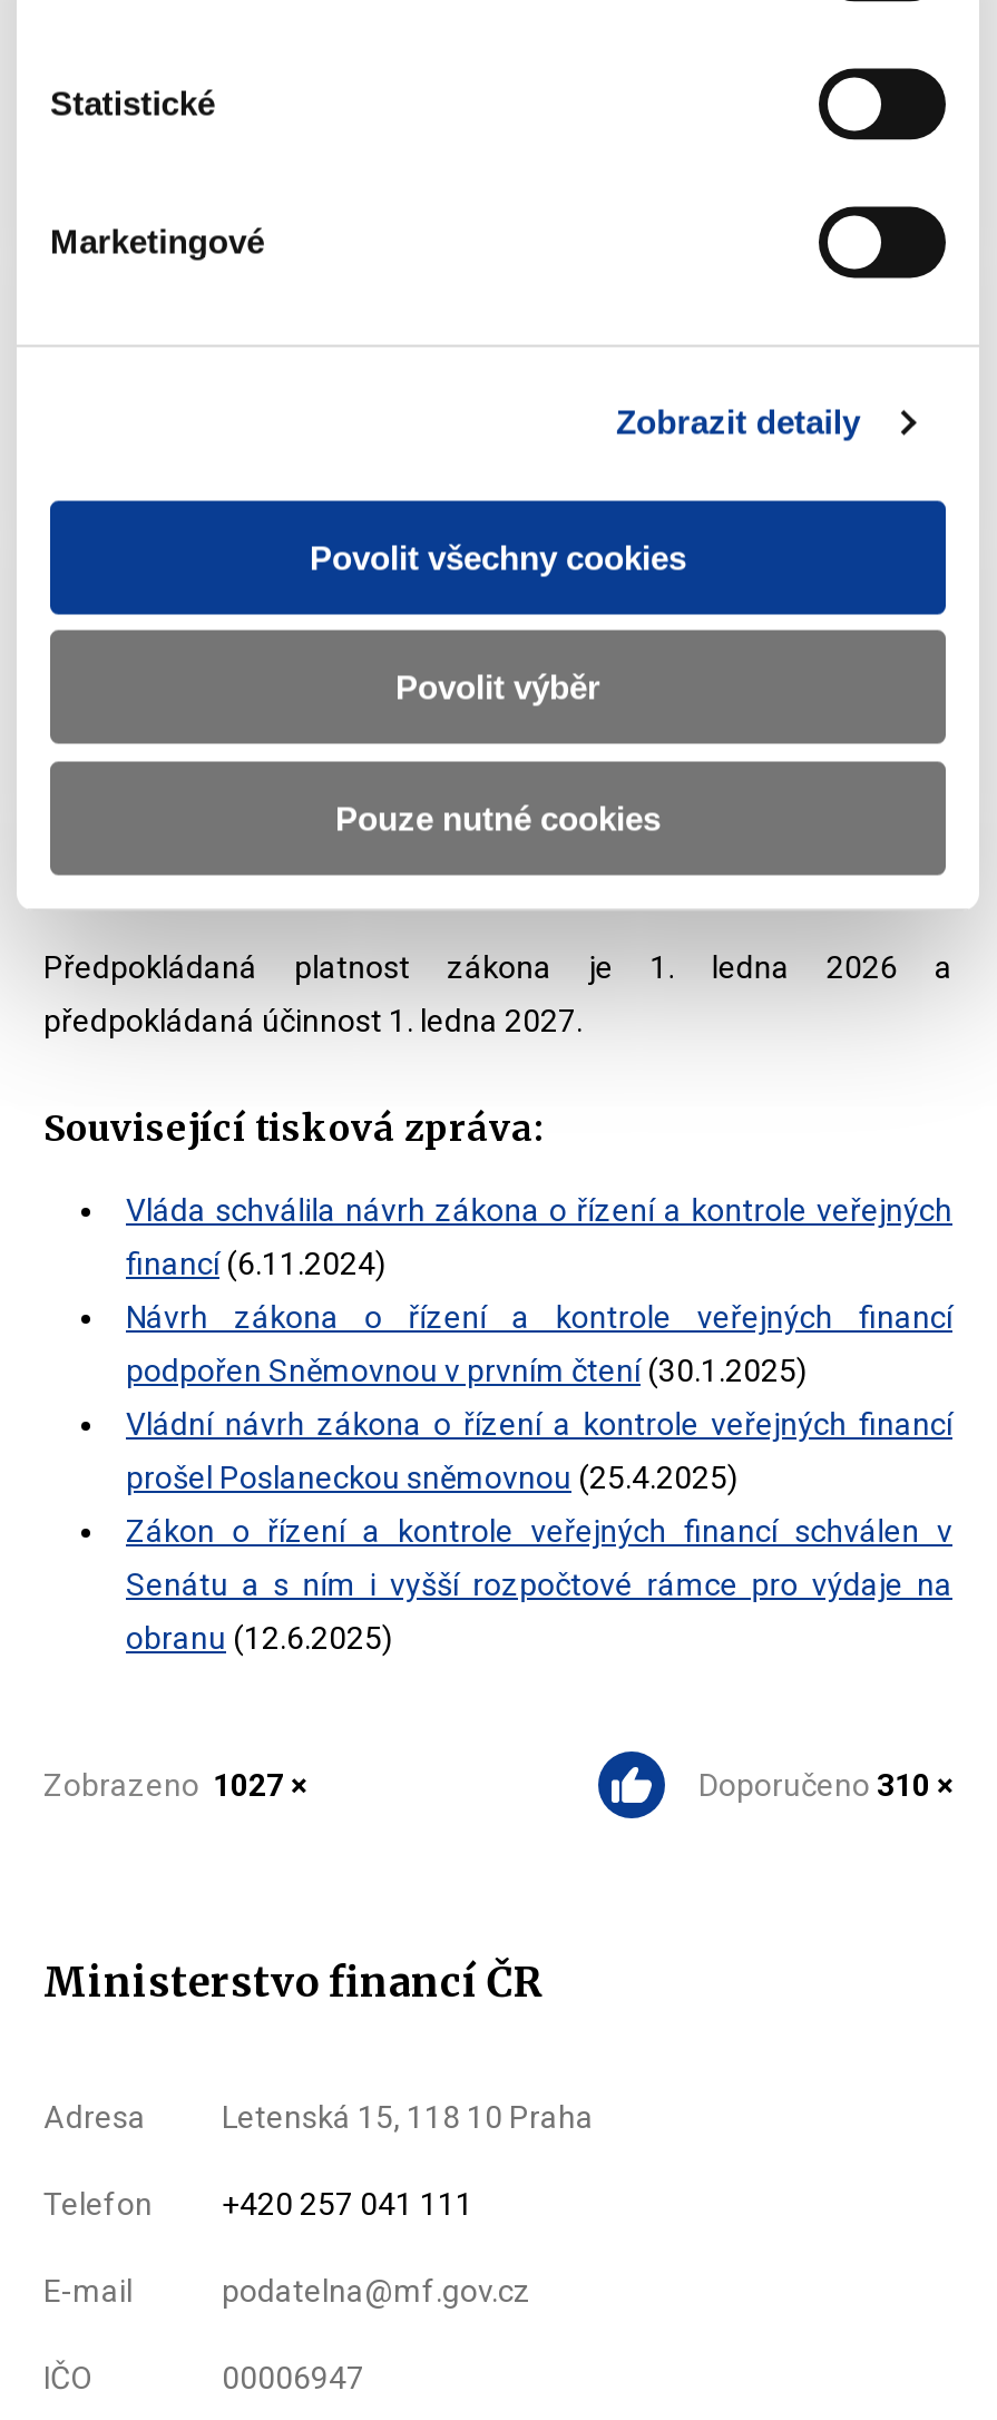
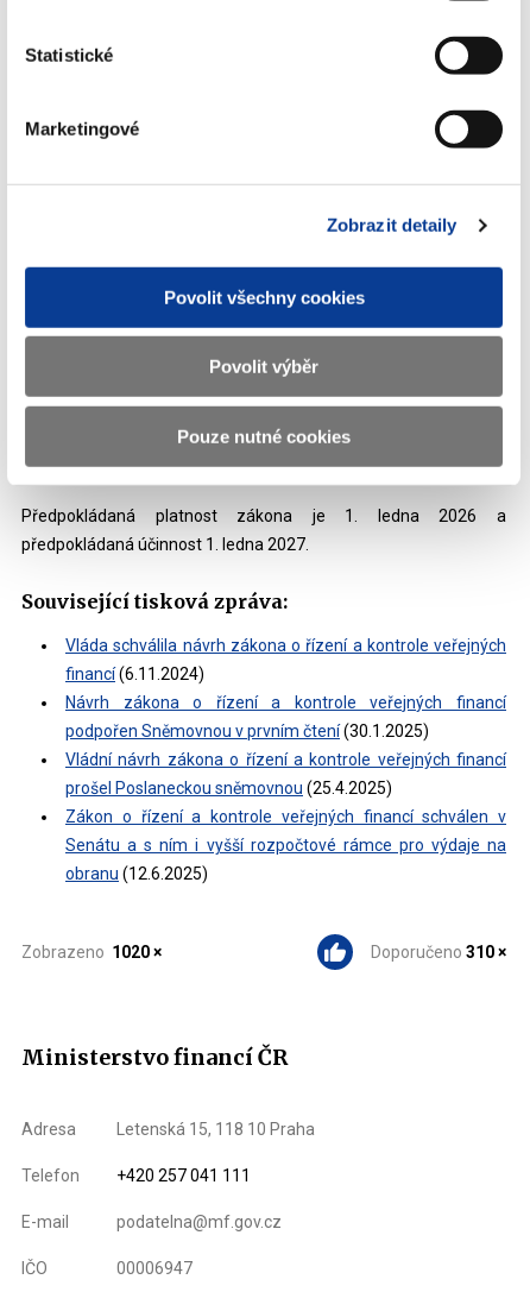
- Zobrazeno 1027 ×
+ Zobrazeno 1020 ×
